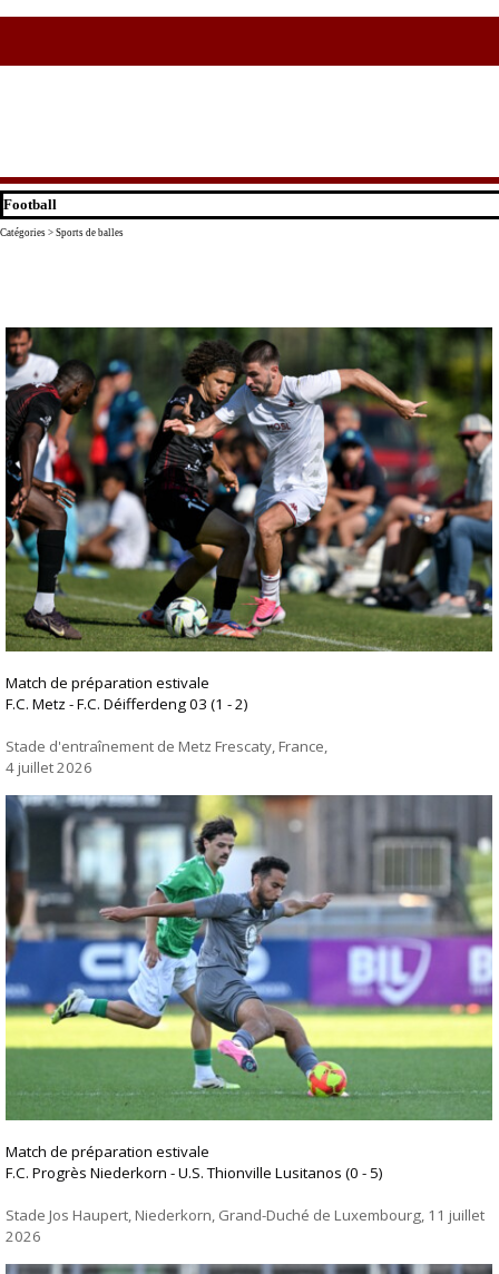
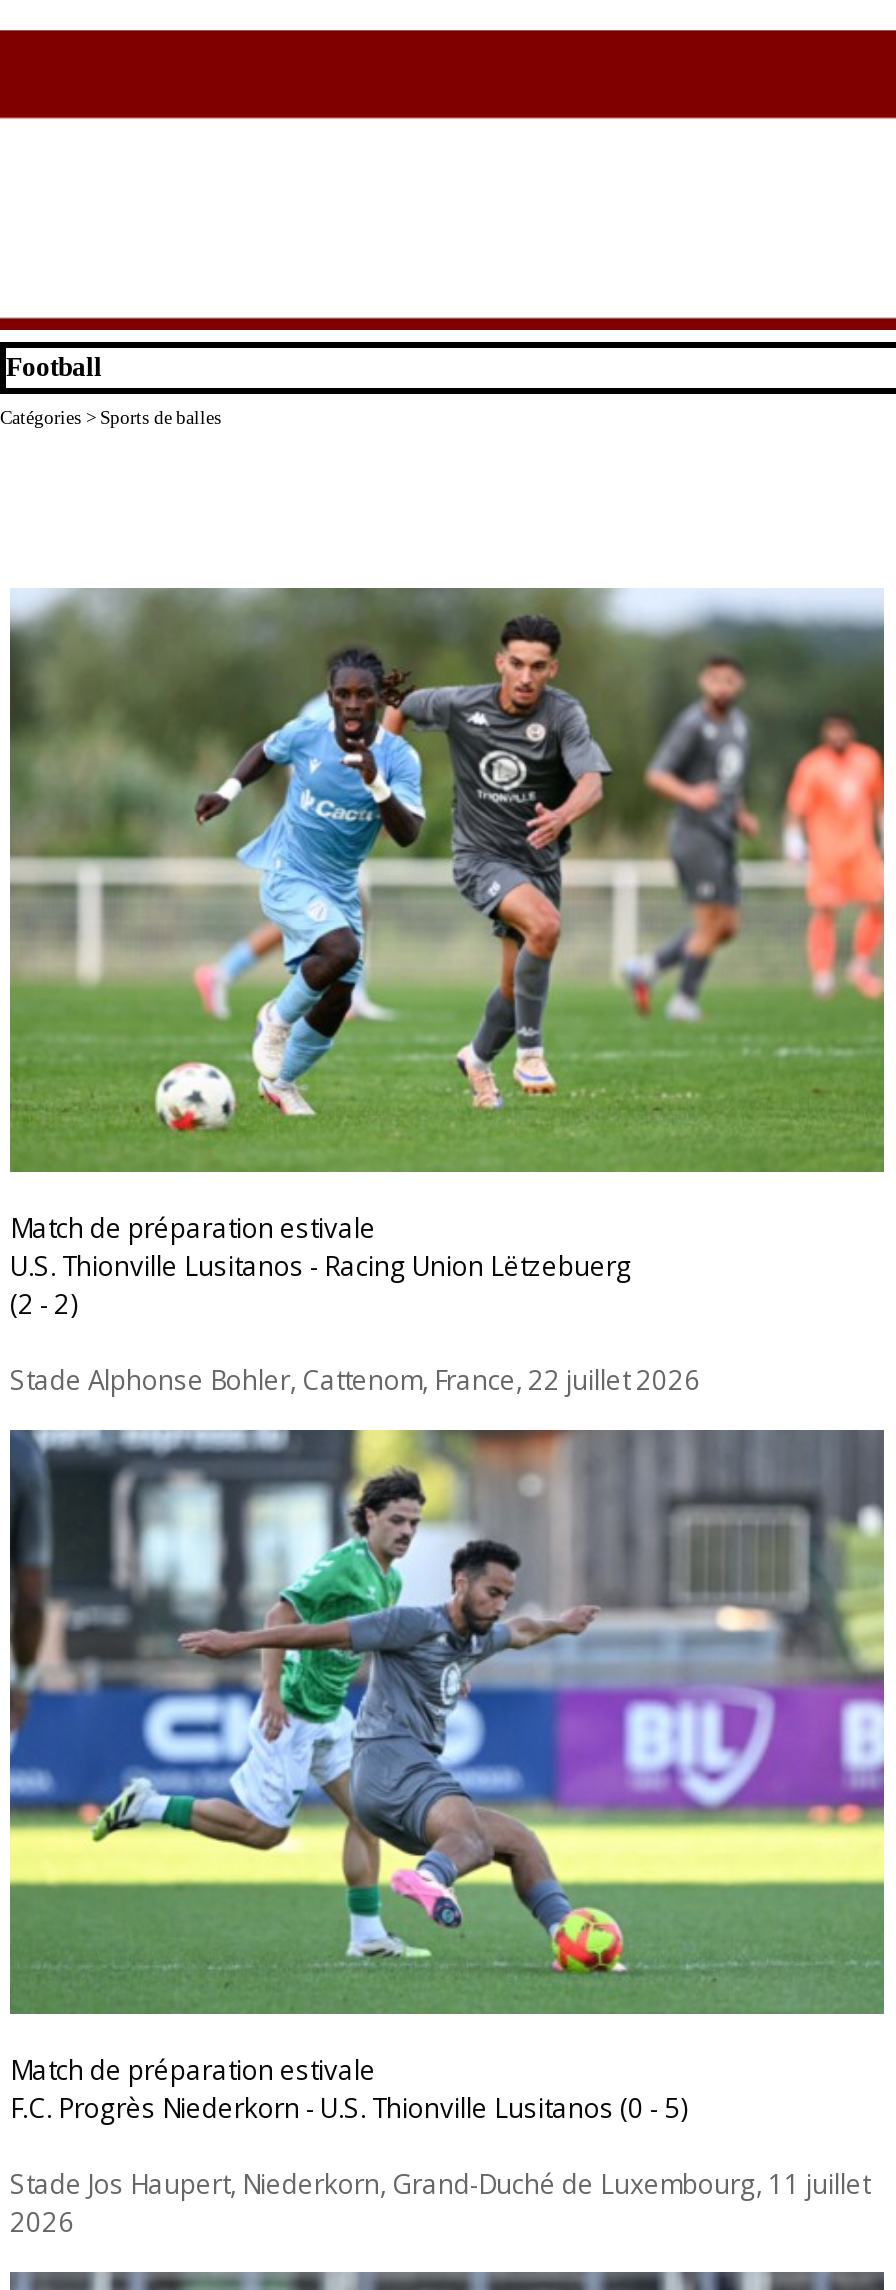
- [image]
- F.C. Metz - F.C. Déifferdeng 03 (1 - 2)
+ [image]
+ U.S. Thionville Lusitanos - Racing Union Lëtzebuerg
+ (2 - 2)

- Stade d'entraînement de Metz Frescaty, France,
- 4 juillet 2026
+ Stade Alphonse Bohler, Cattenom, France, 22 juillet 2026
